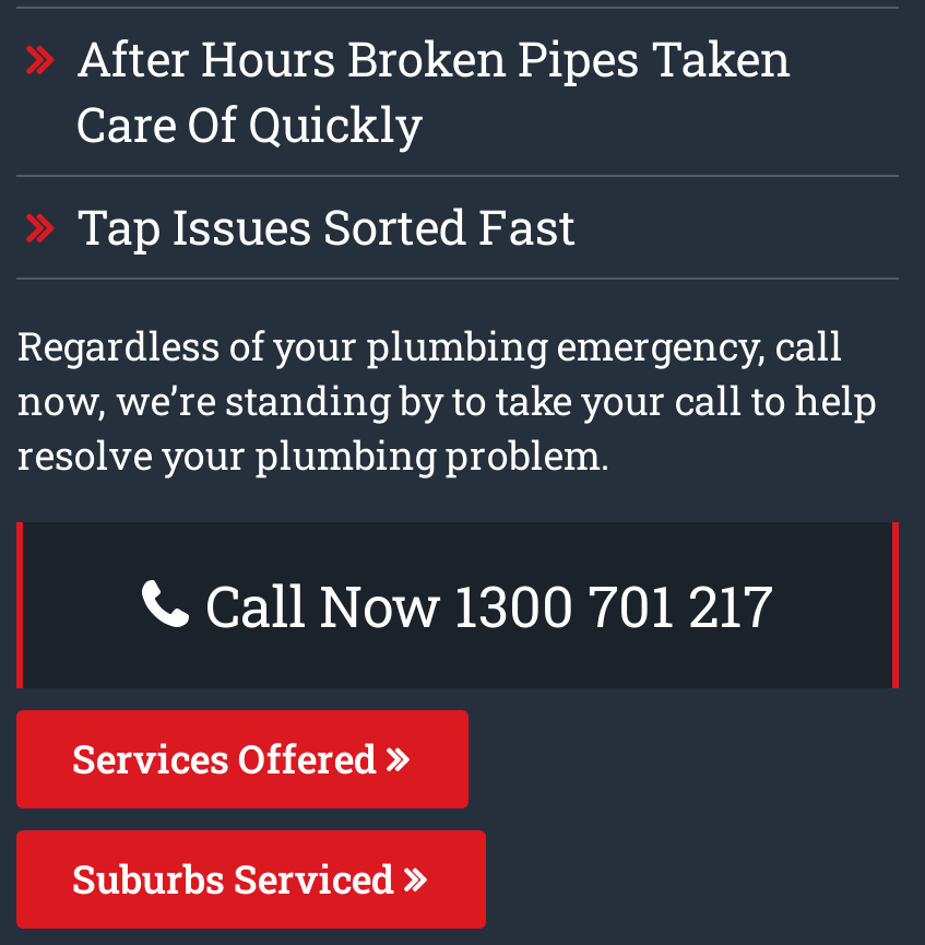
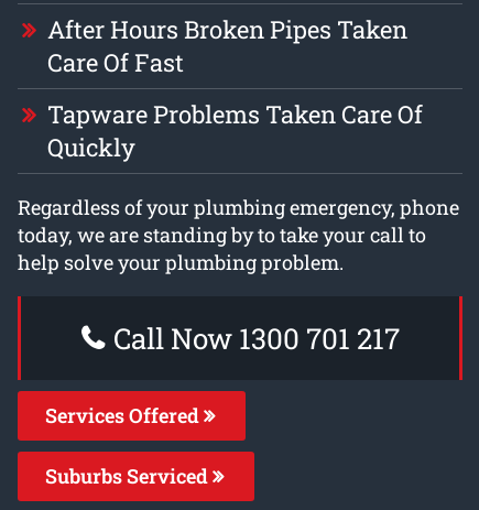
- Care Of Quickly
+ Care Of Fast

- Tap Issues Sorted Fast
+ Tapware Problems Taken Care Of
+ Quickly

- Regardless of your plumbing emergency, call
- now, we’re standing by to take your call to help
- resolve your plumbing problem.
+ Regardless of your plumbing emergency, phone
+ today, we are standing by to take your call to
+ help solve your plumbing problem.
